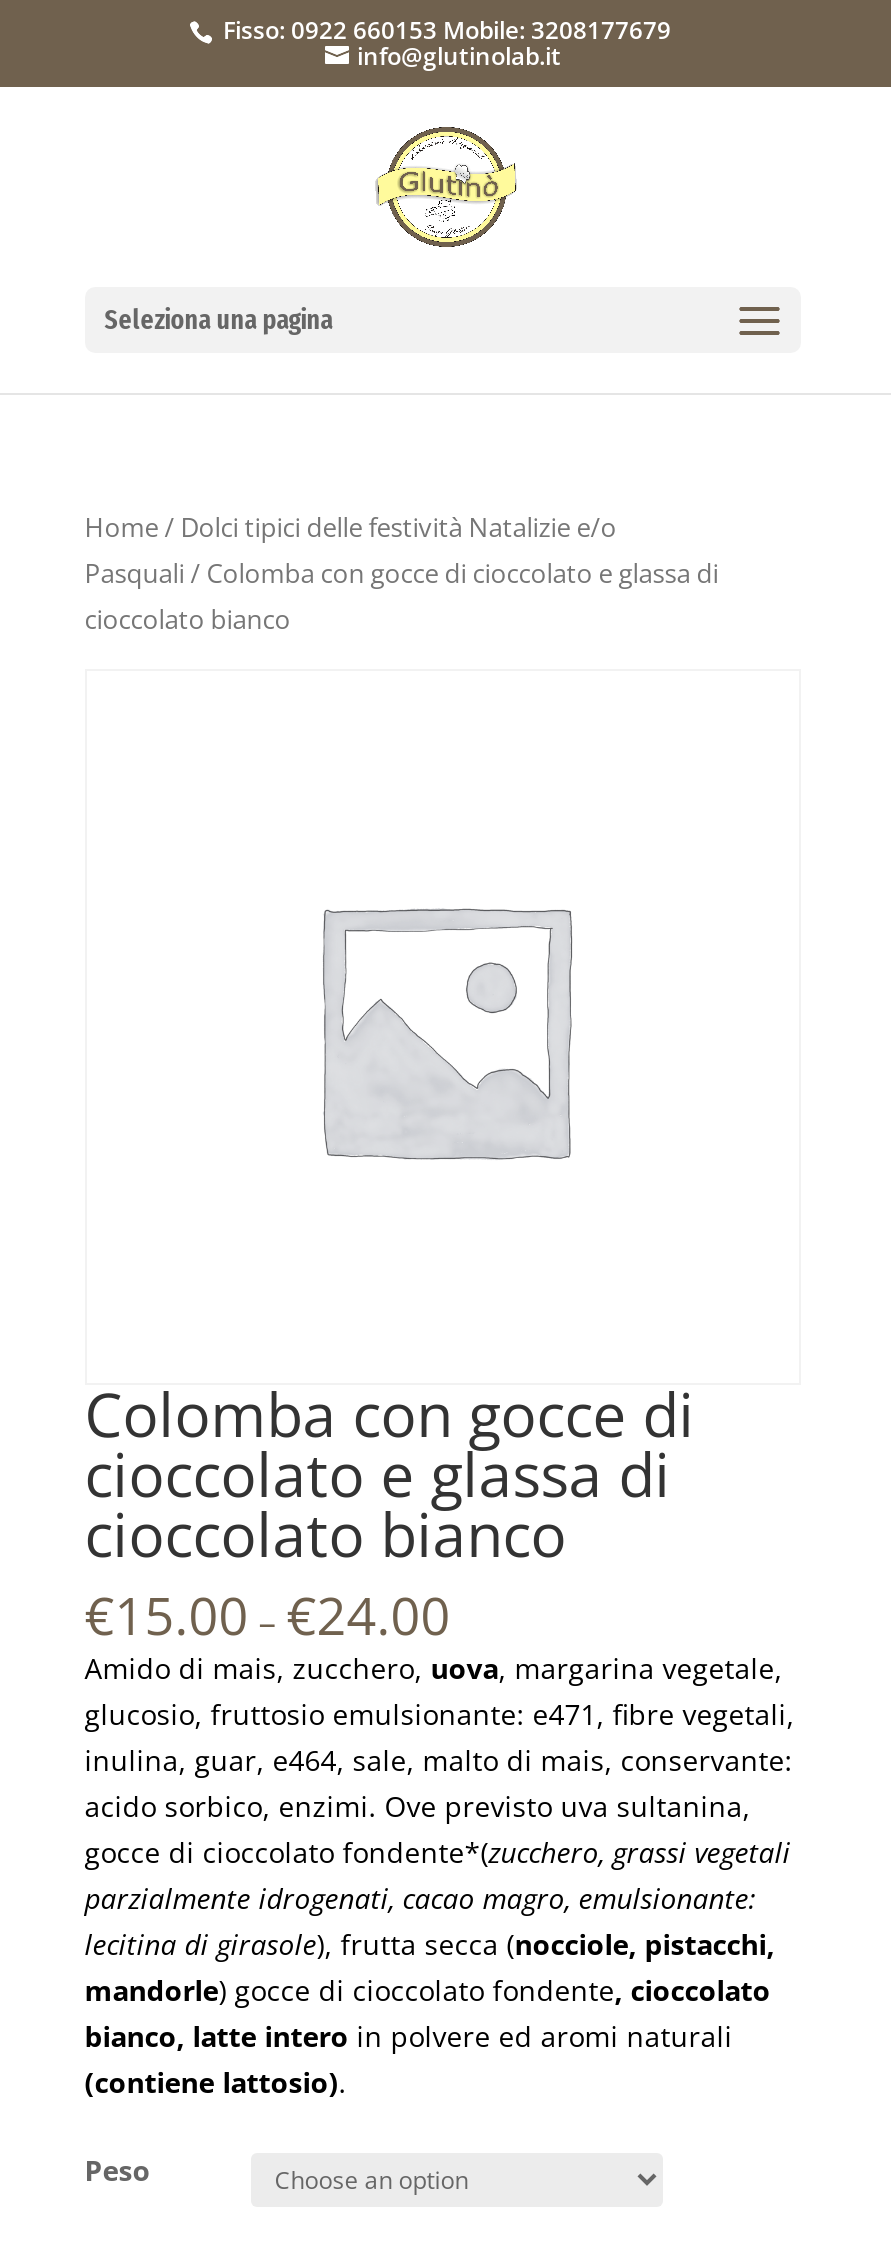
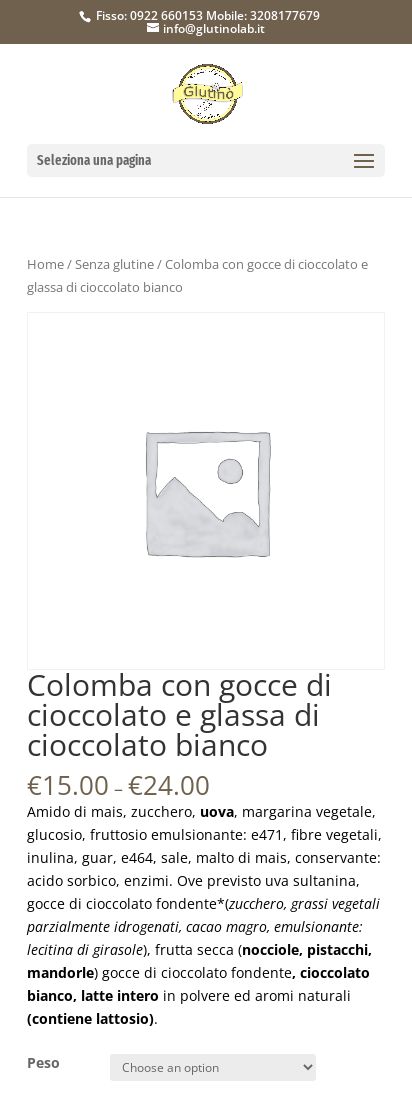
- Home / Dolci tipici delle festività Natalizie e/o
- Pasquali / Colomba con gocce di cioccolato e glassa di
- cioccolato bianco
+ Home/ Senza glutine/ Colomba con gocce di cioccolato e
+ glassa di cioccolato bianco
